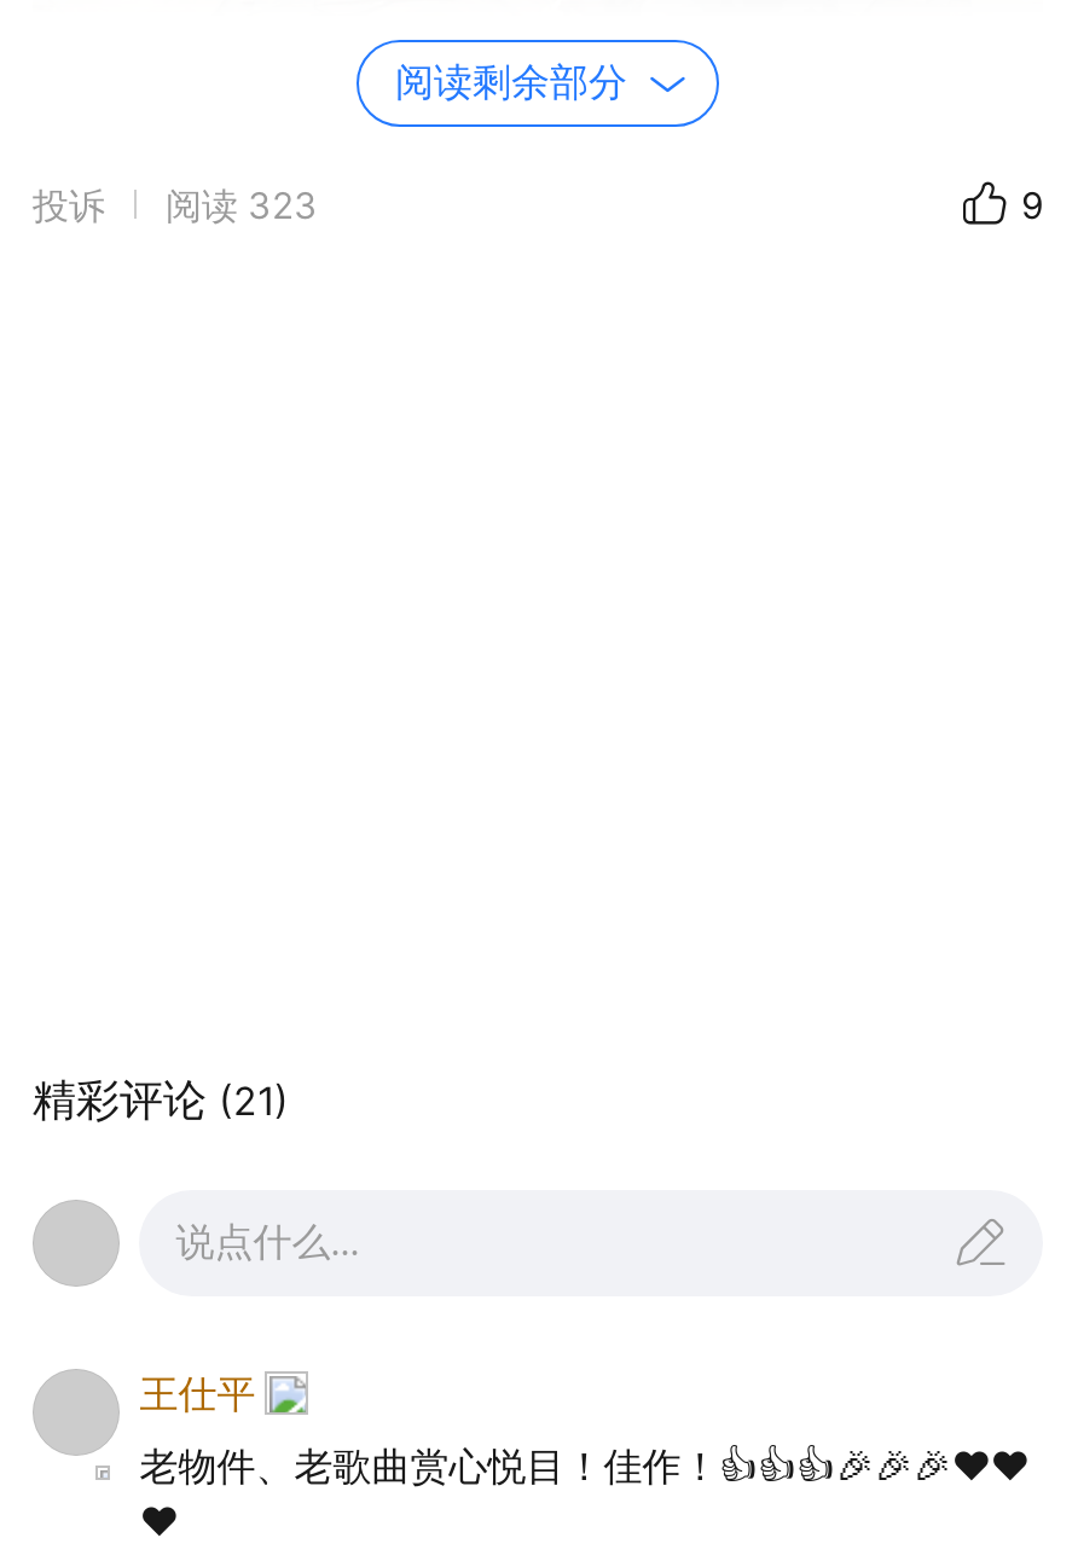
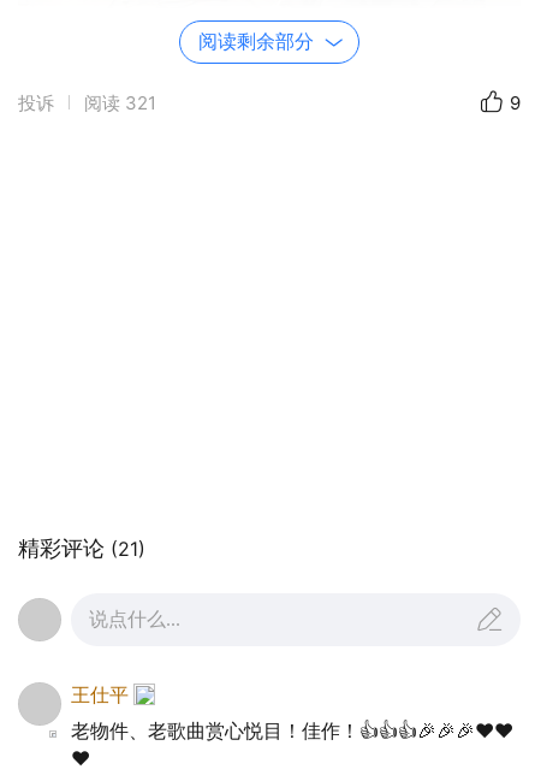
- 投诉 阅读 323
+ 投诉 阅读 321
